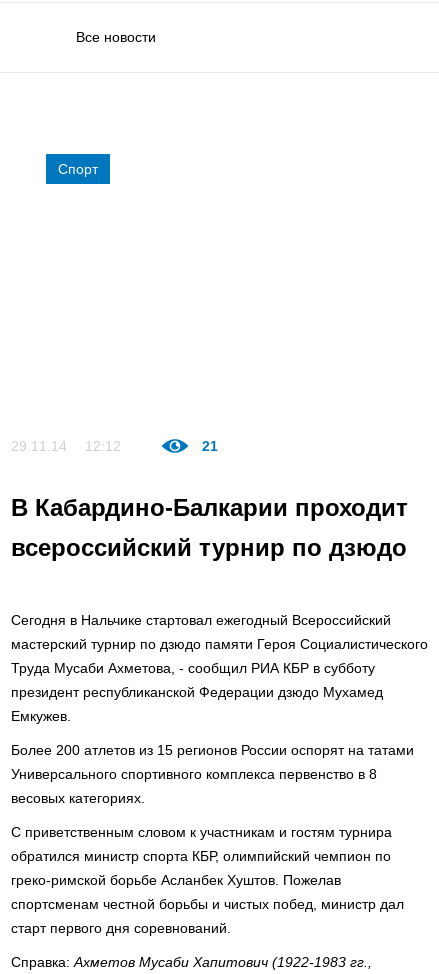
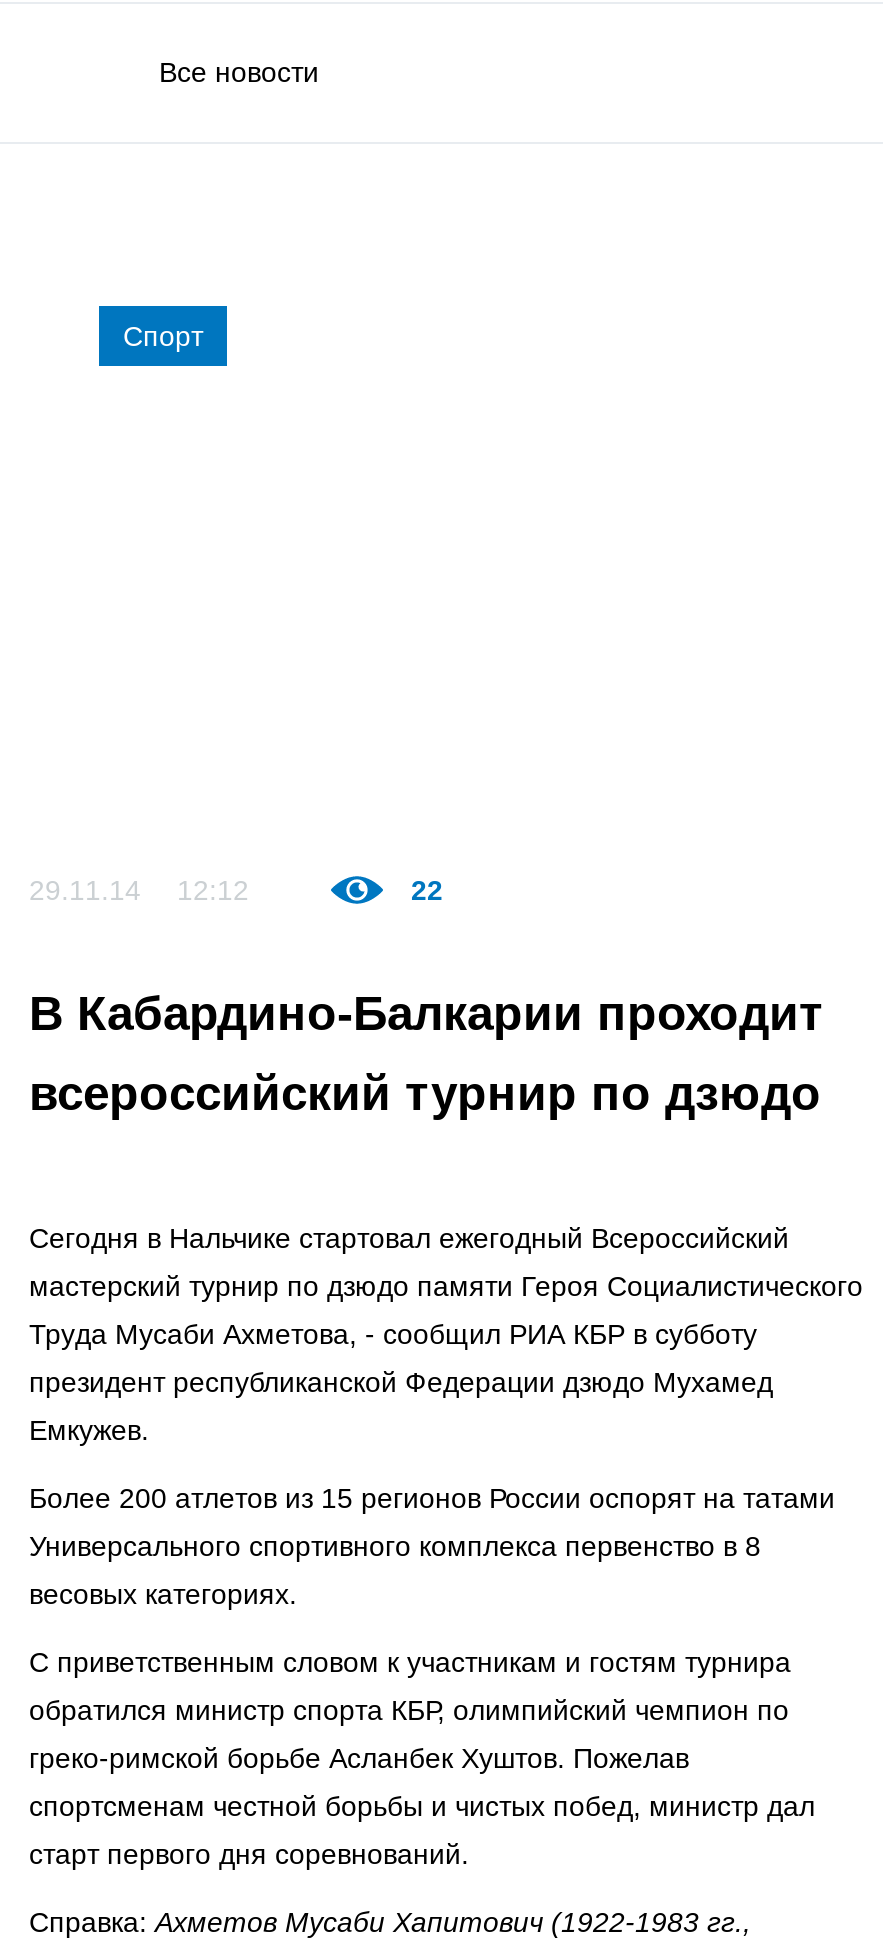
- 21
+ 22
